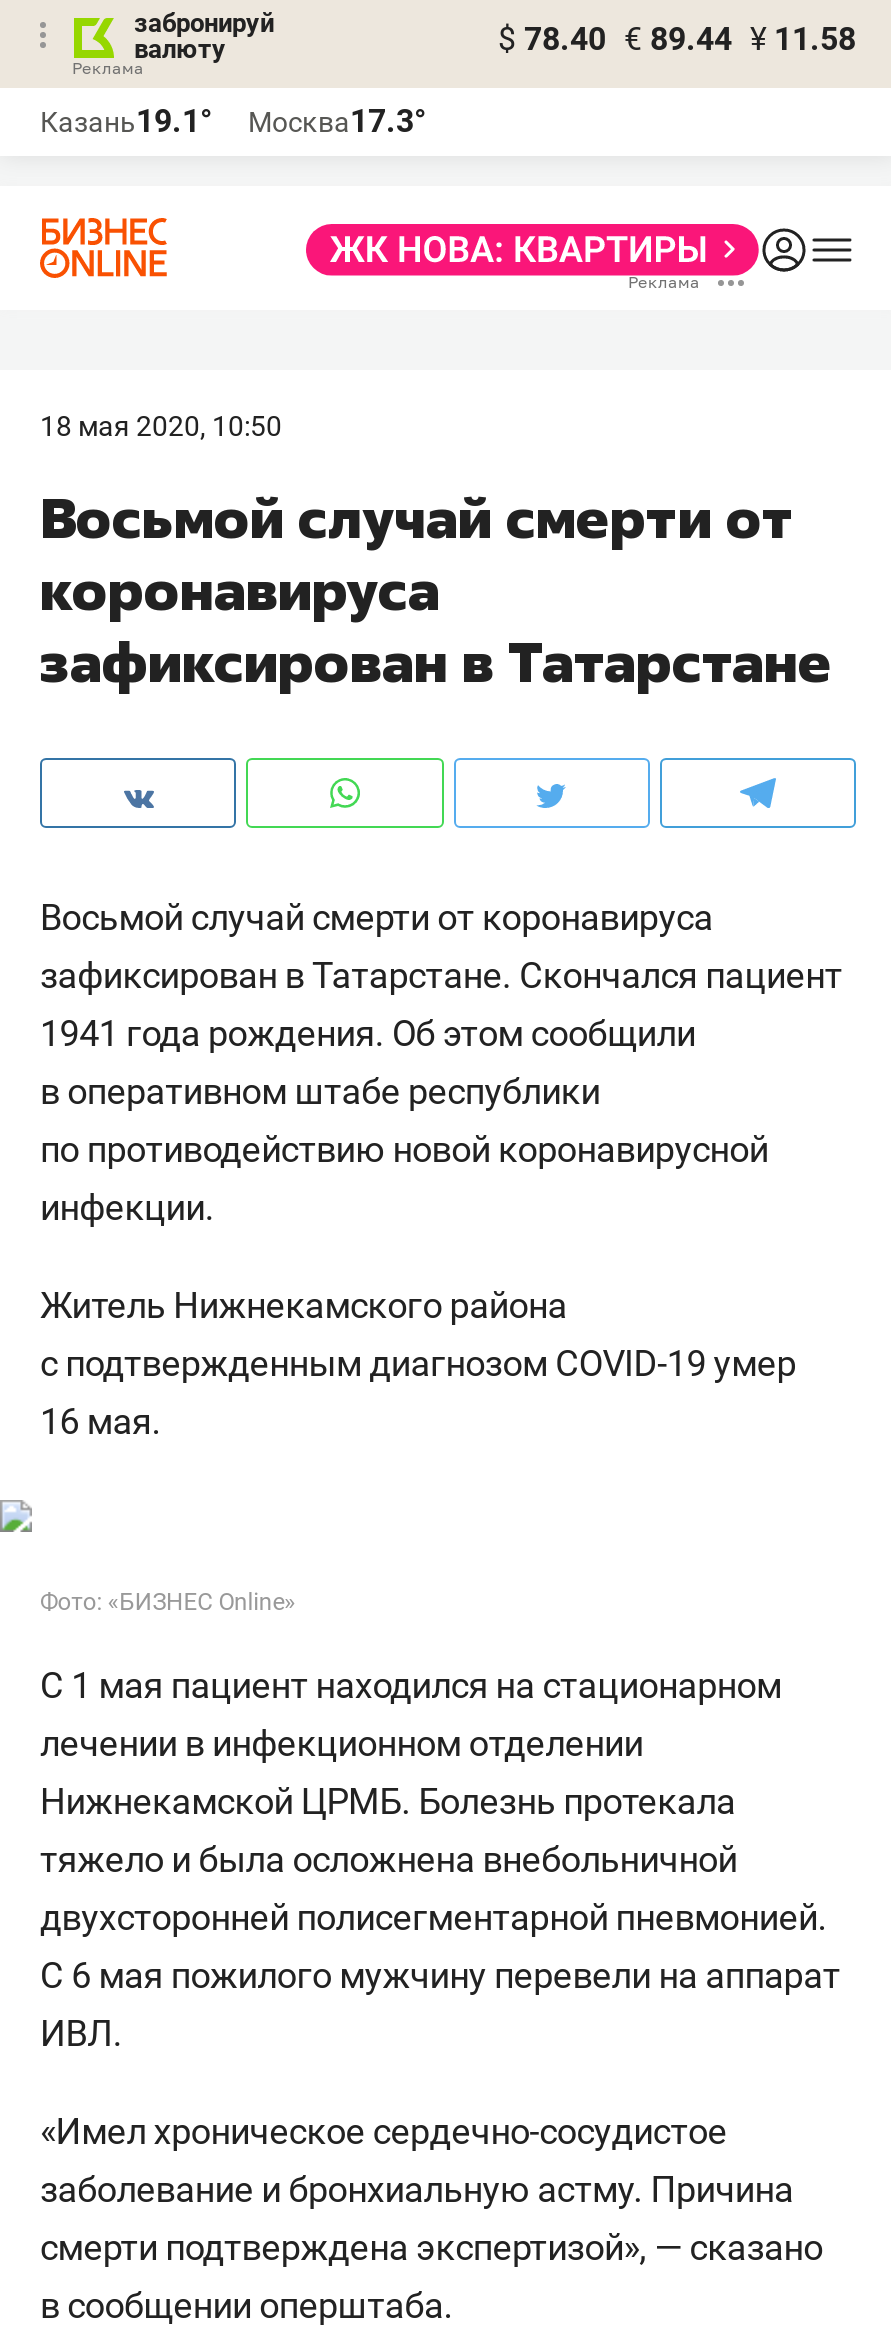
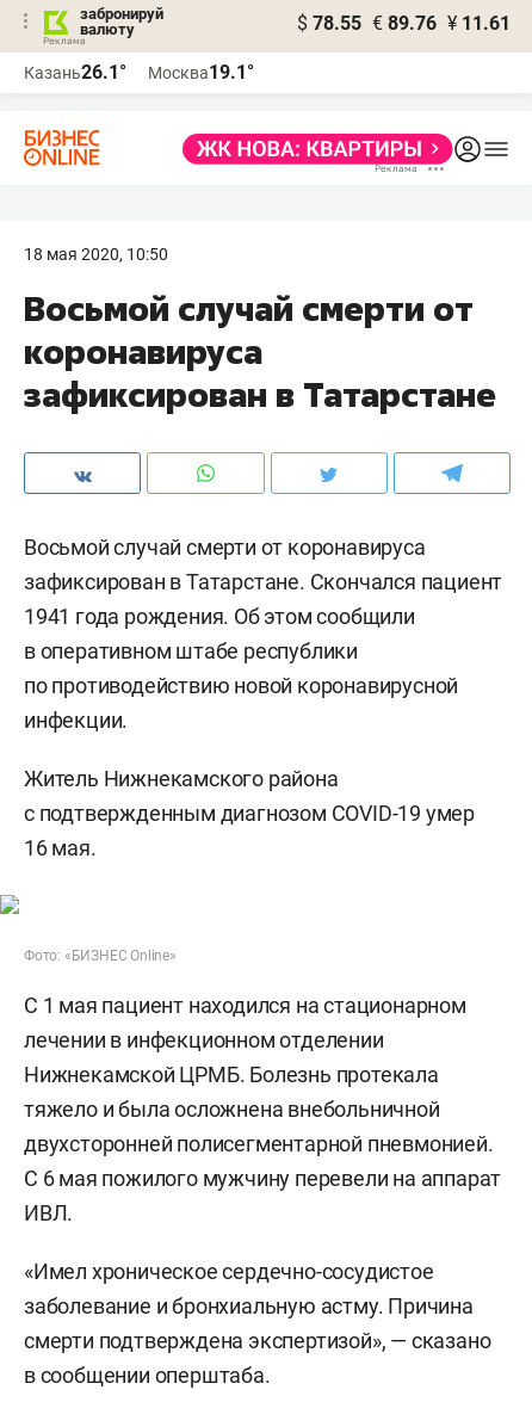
- $ 78.40 € 89.44 ¥ 11.58
+ $ 78.55 € 89.76 ¥ 11.61

- Казань19.1°
+ Казань26.1°

- Москва17.3°
+ Москва19.1°
